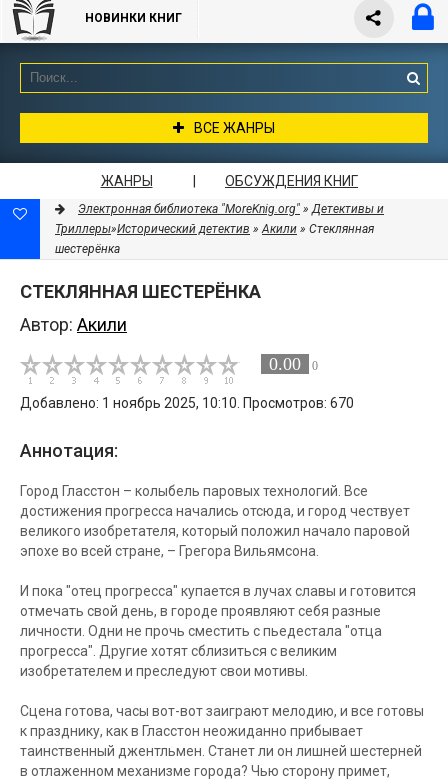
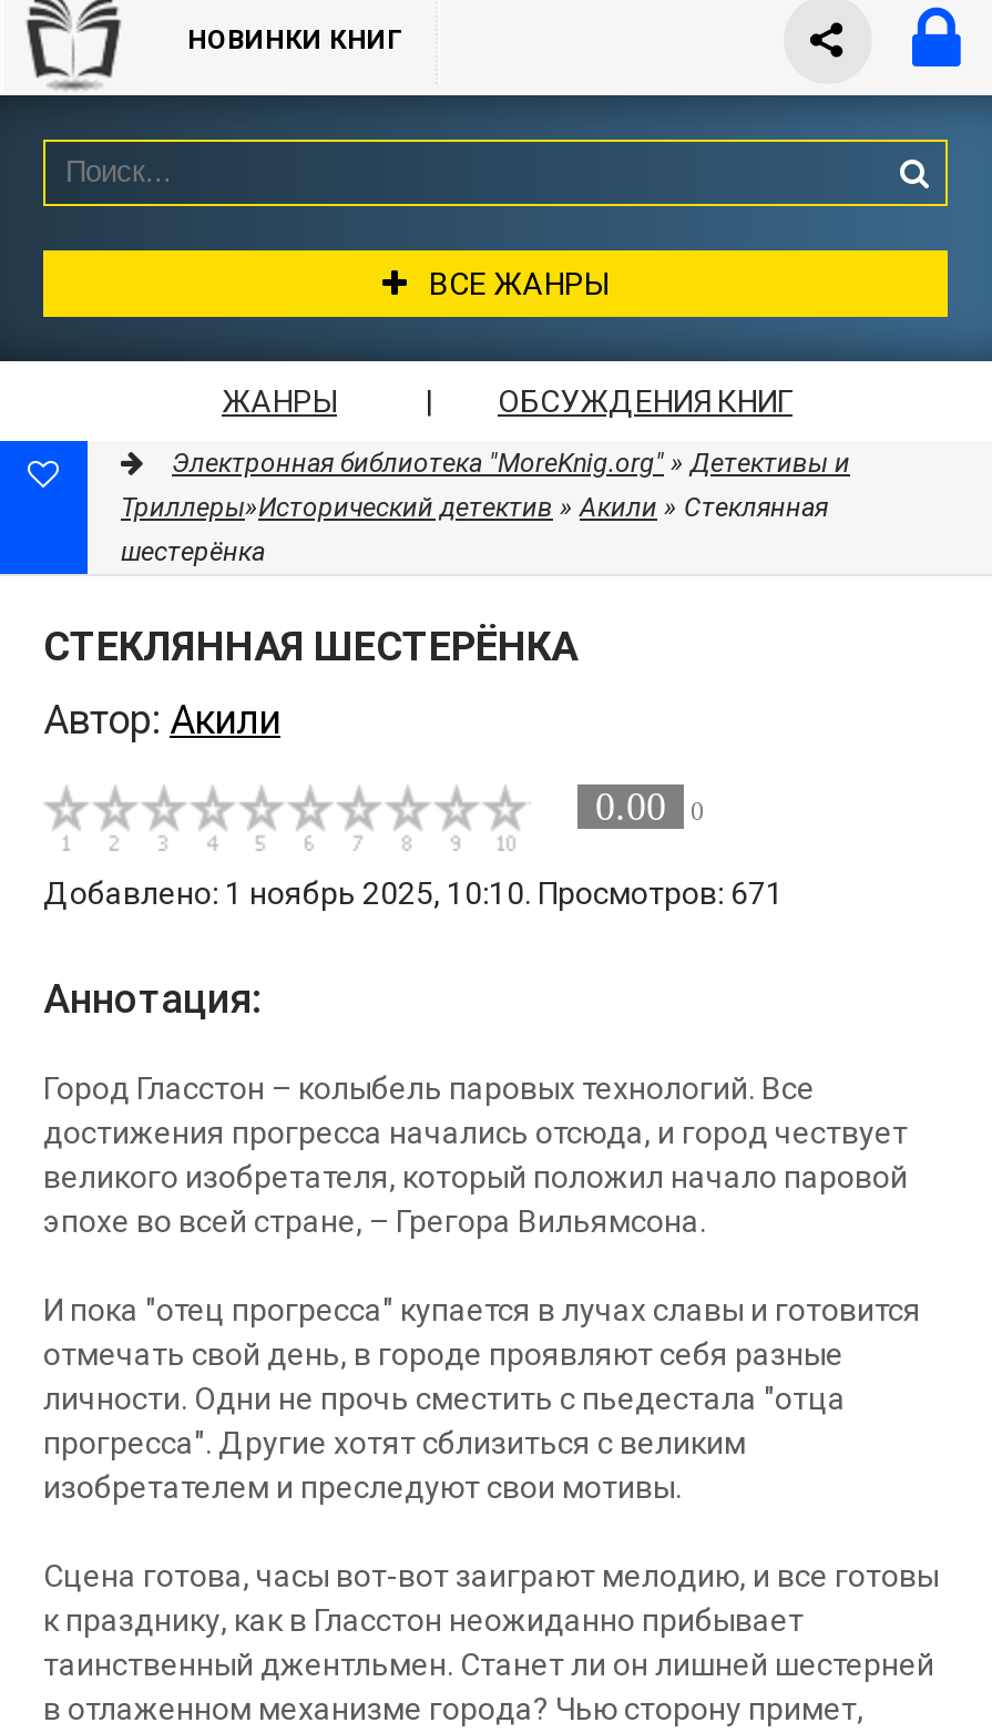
- Добавлено: 1 ноябрь 2025, 10:10. Просмотров: 670
+ Добавлено: 1 ноябрь 2025, 10:10. Просмотров: 671
